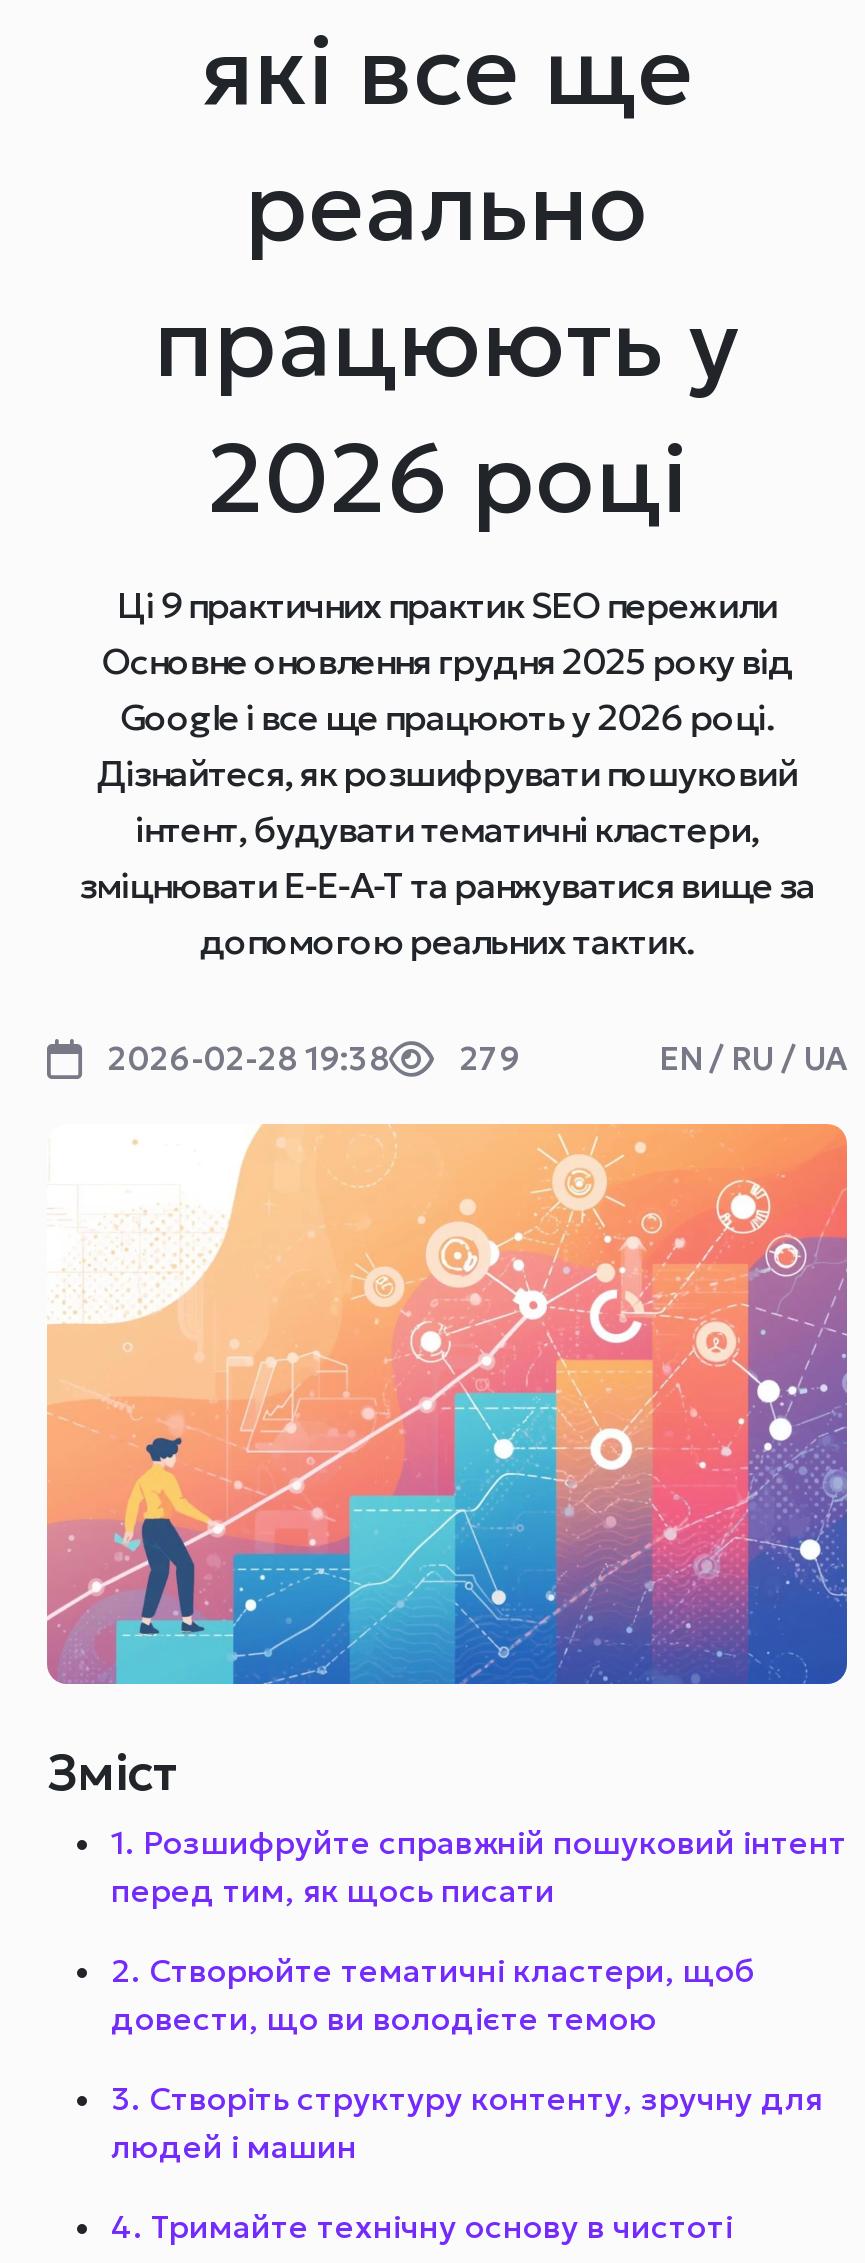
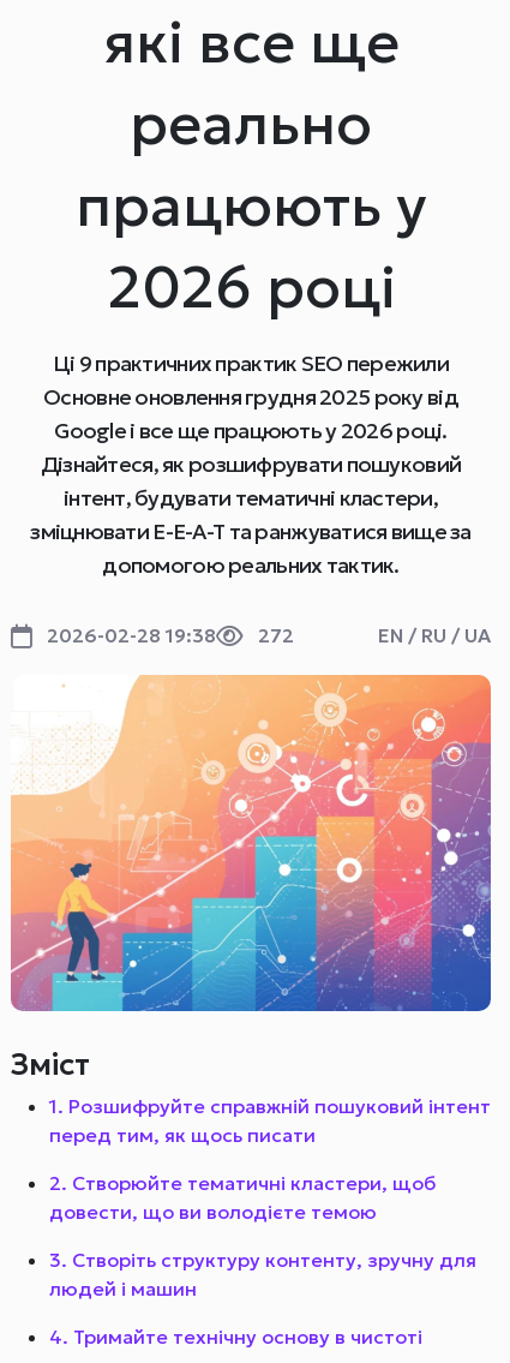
- 2026-02-28 19:38 279
+ 2026-02-28 19:38 272
